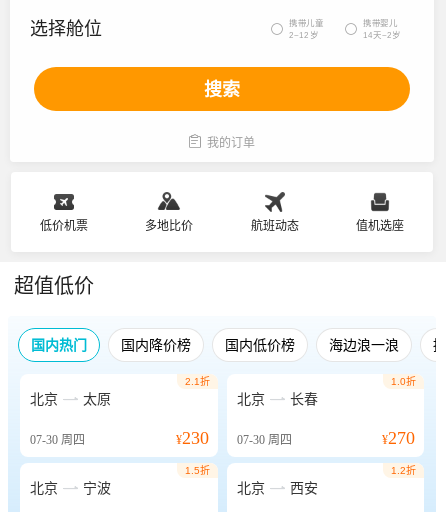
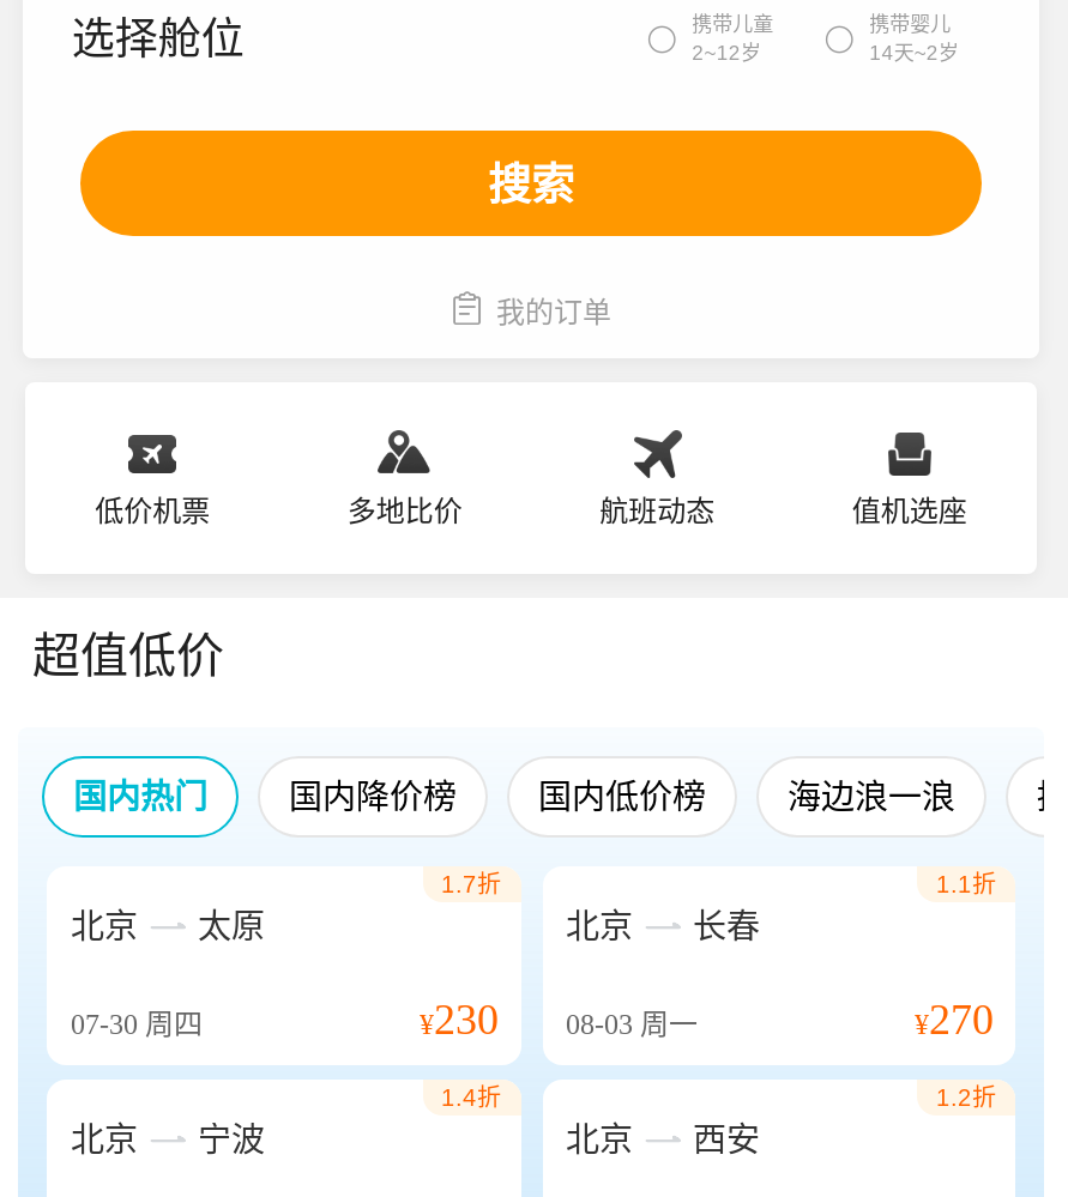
- 2.1折
+ 1.7折

- 1.0折
+ 1.1折

- ¥230 07-30周四
+ ¥230 08-03周一

- 1.5折
+ 1.4折
